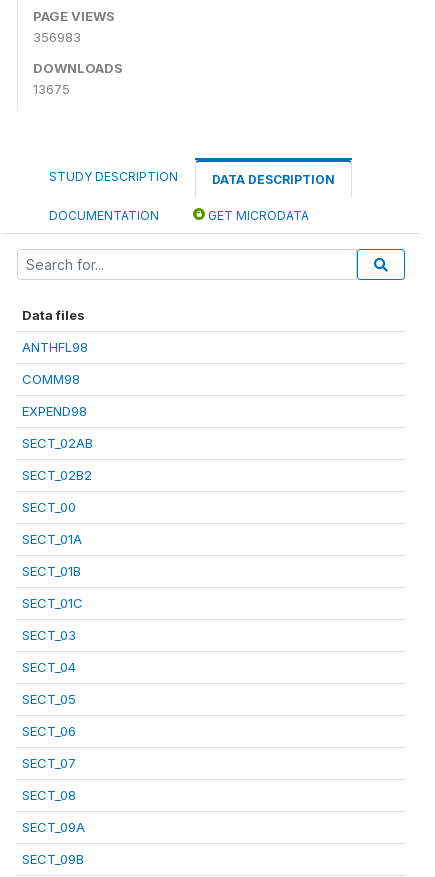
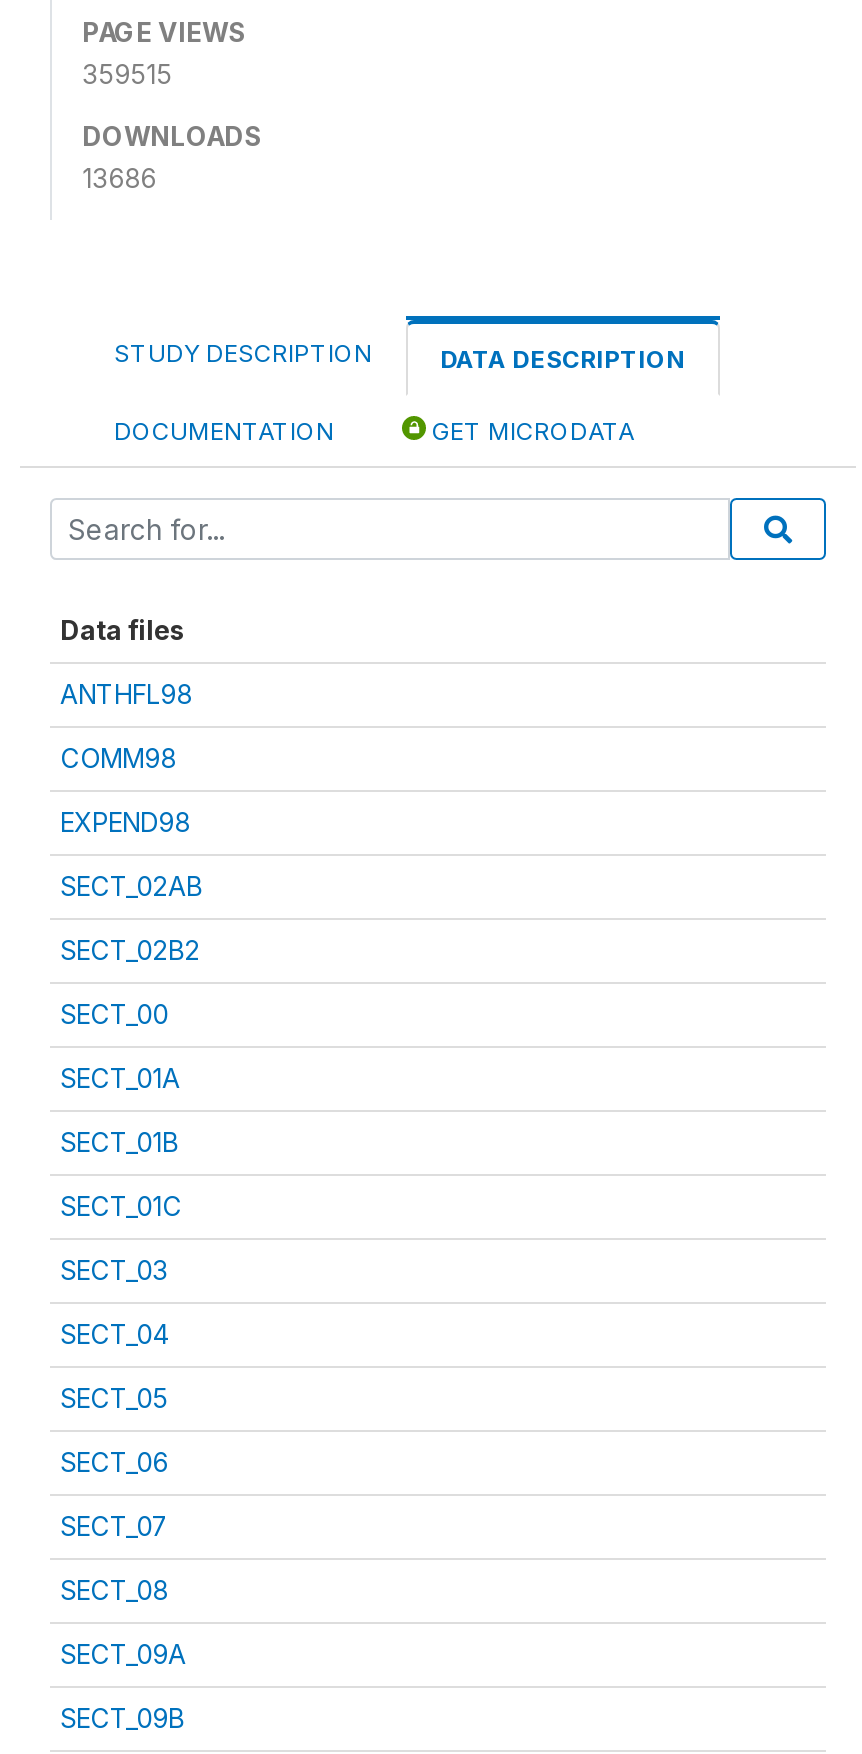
- 356983
+ 359515

- 13675
+ 13686
